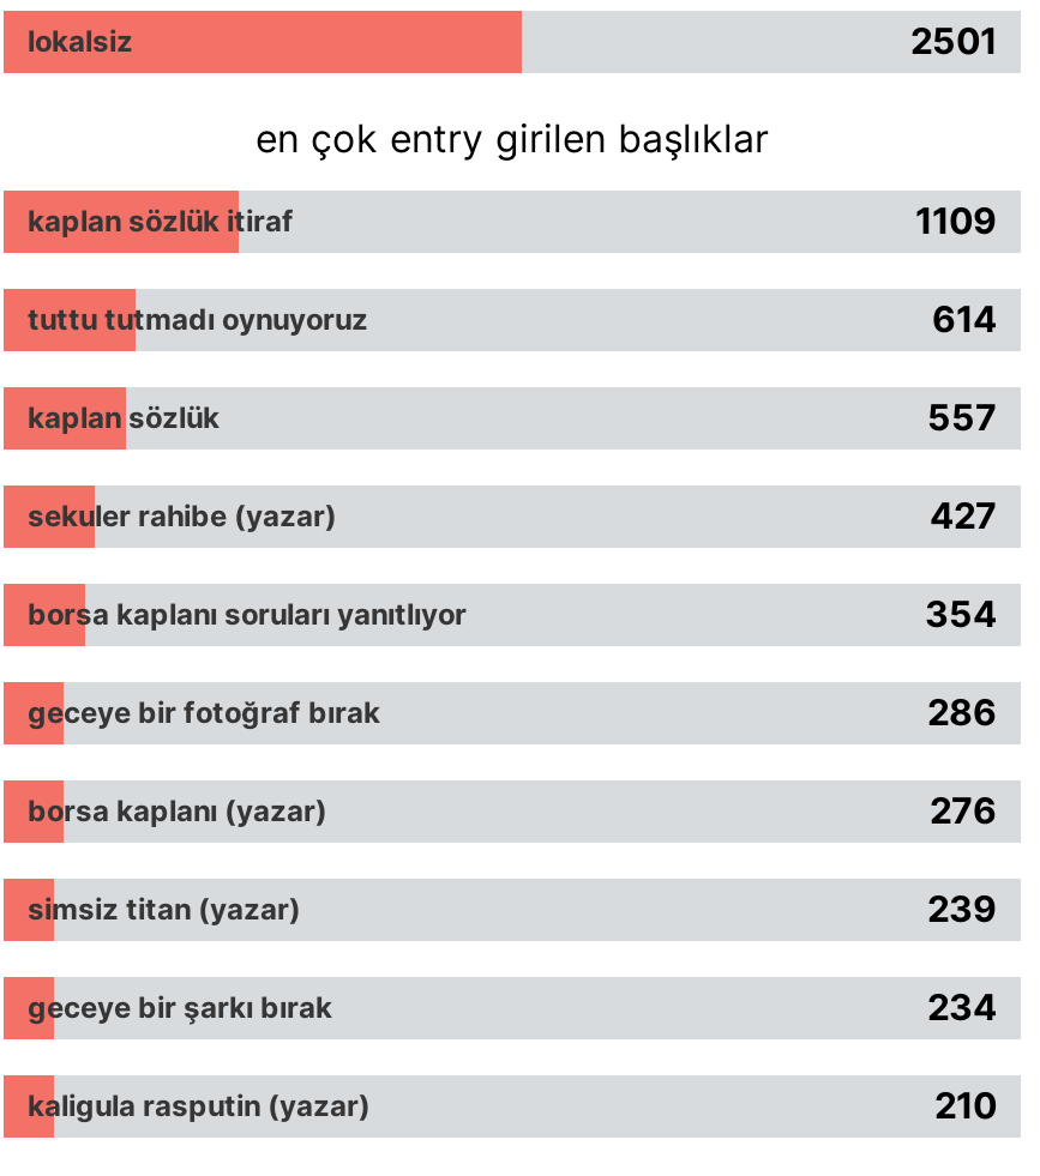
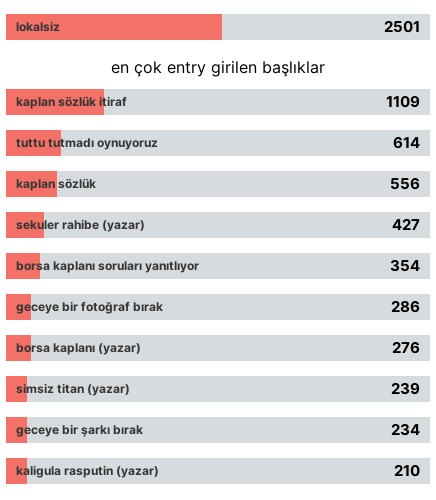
- 557
+ 556
